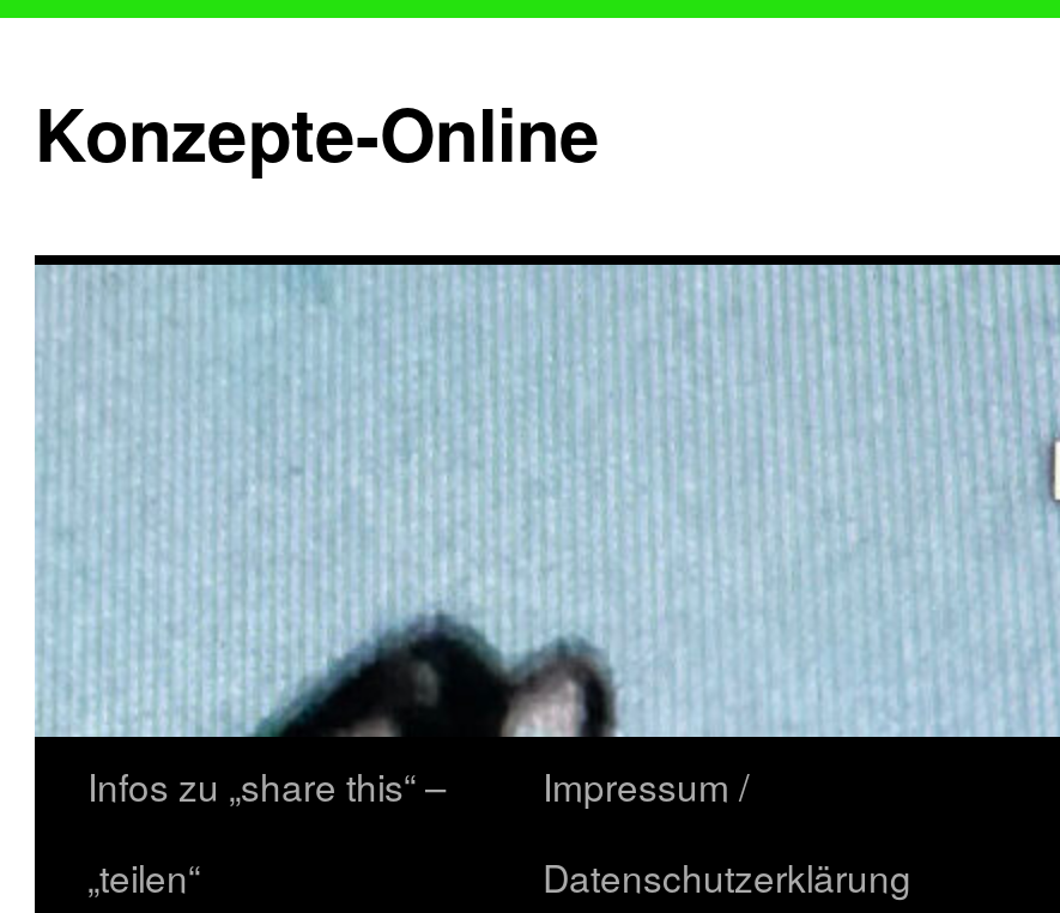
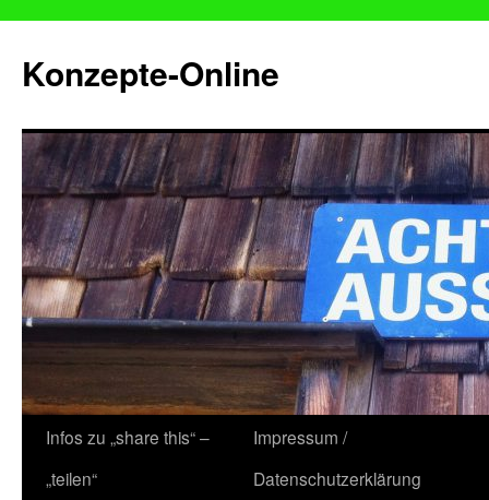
- [image]
+ [image]
